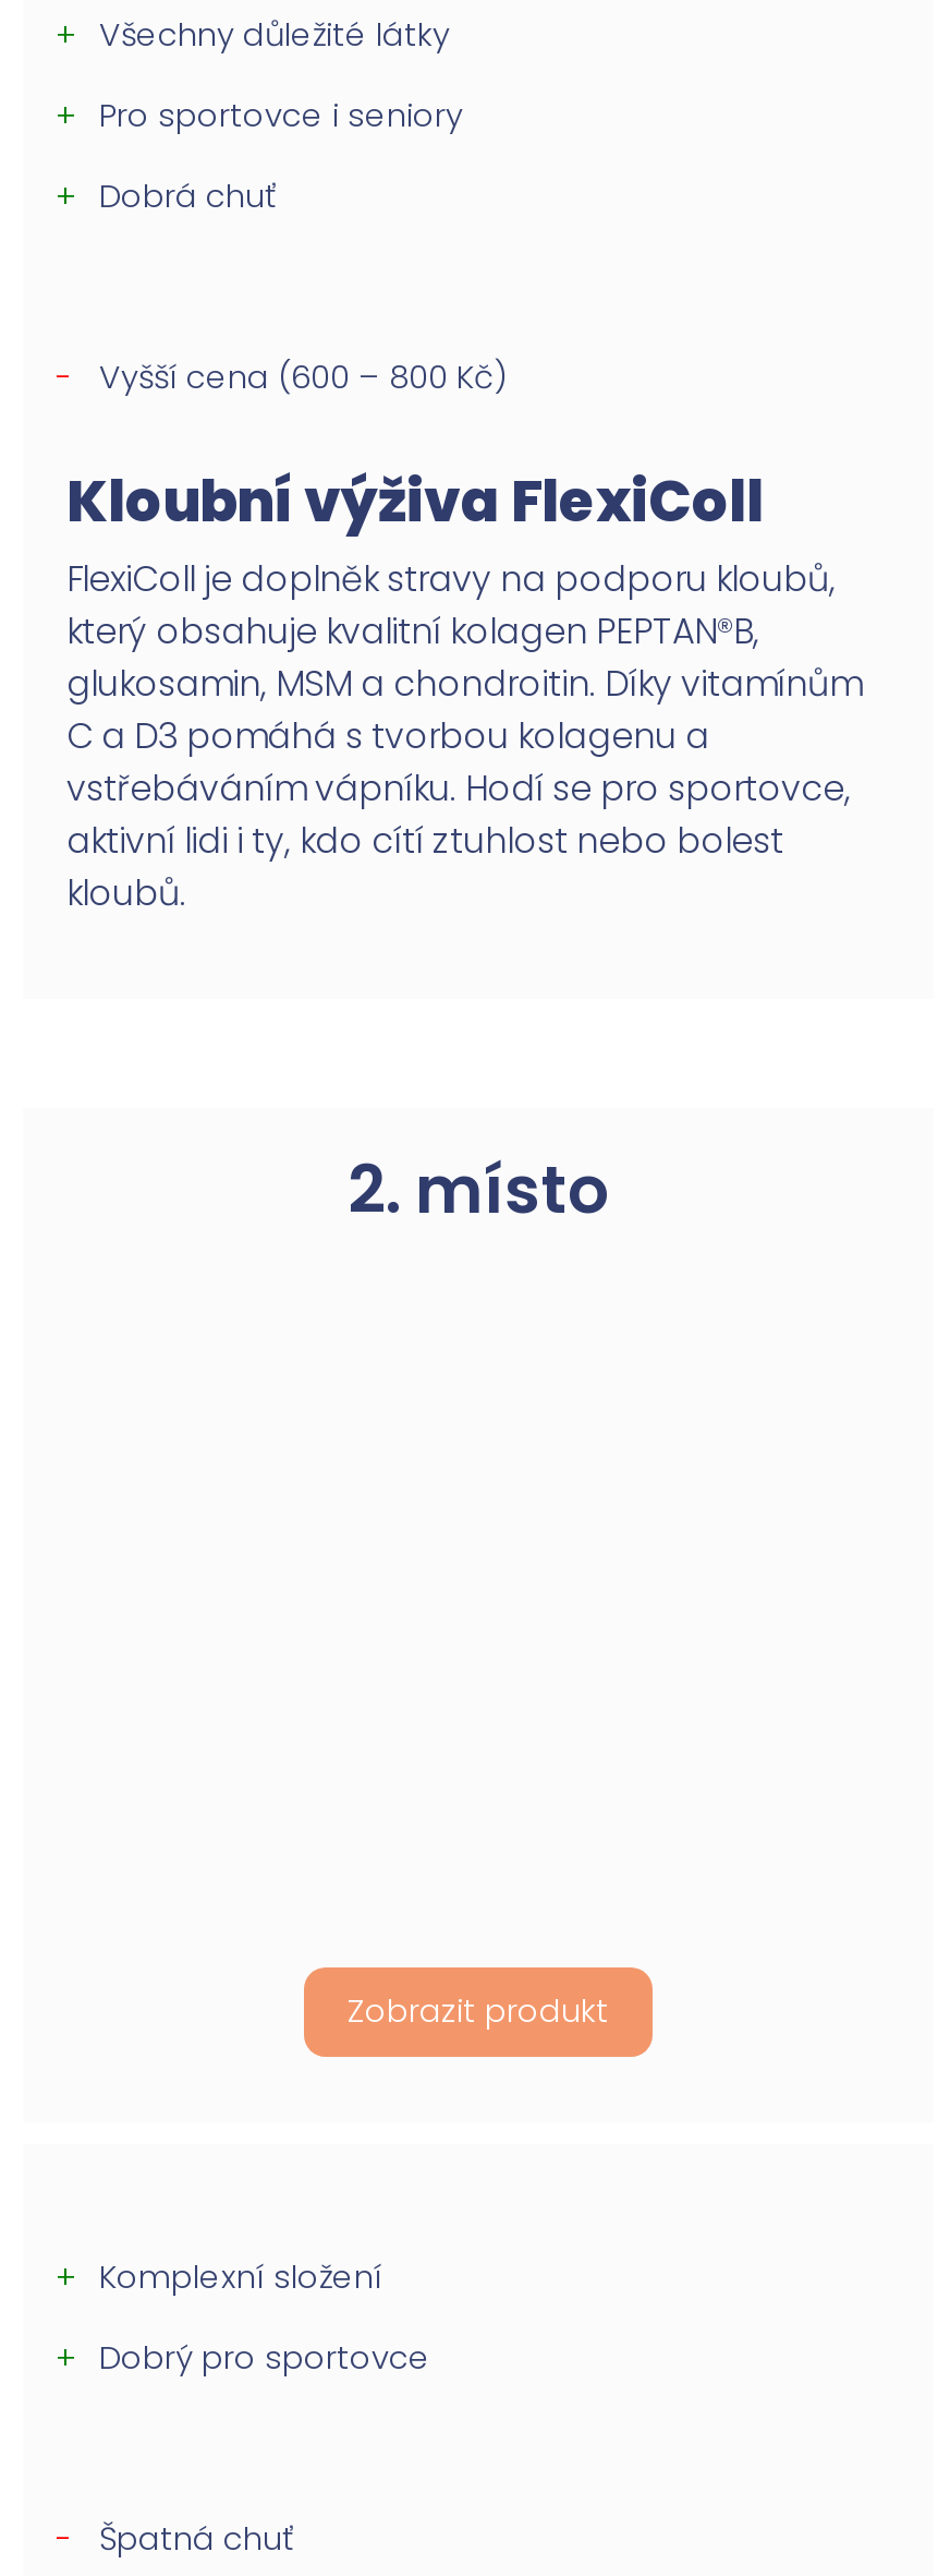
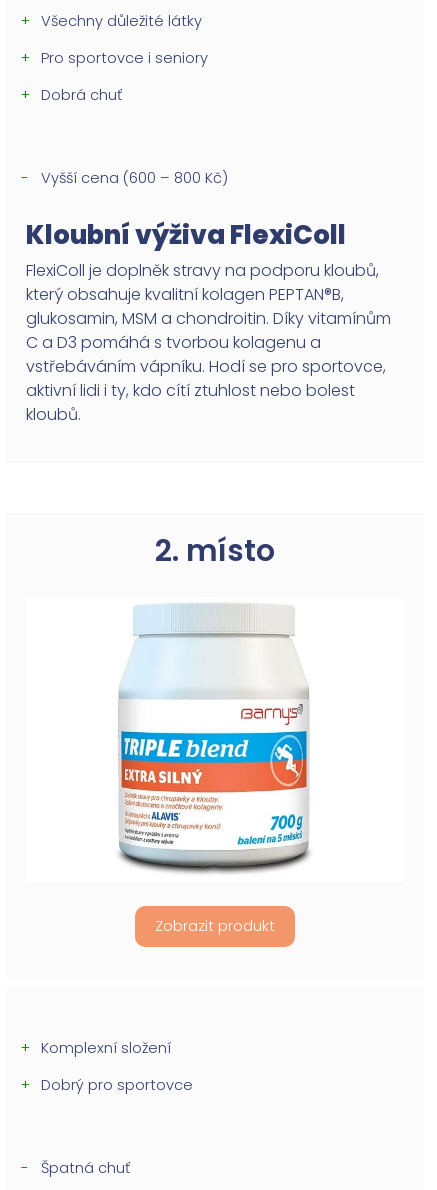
+ [image]
